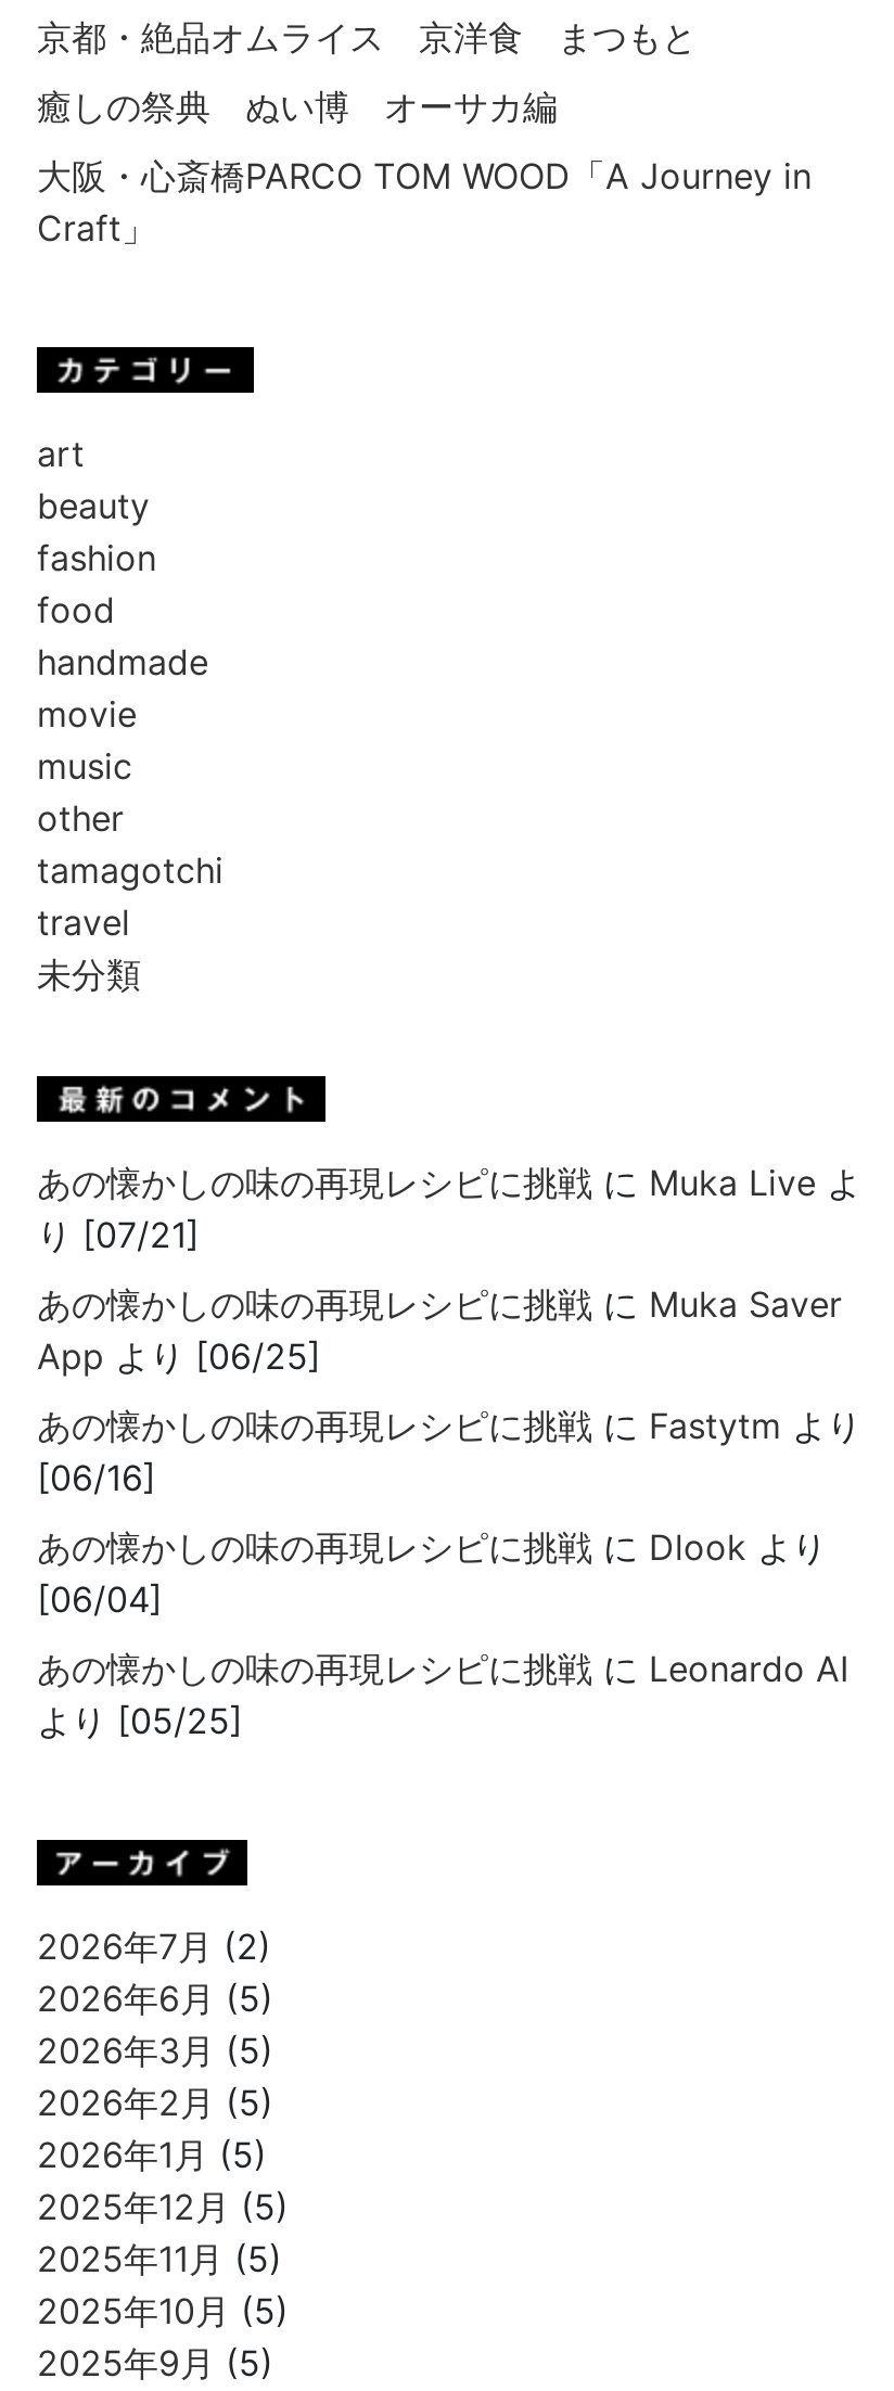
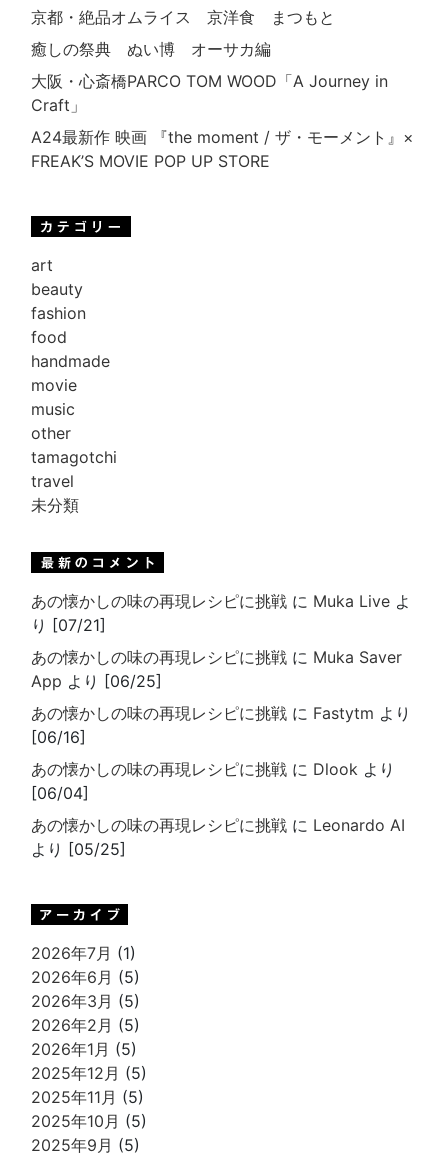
+ A24最新作 映画 『the moment / ザ・モーメント』×
+ FREAK’S MOVIE POP UP STORE

- 2026年7月(2)
+ 2026年7月(1)
